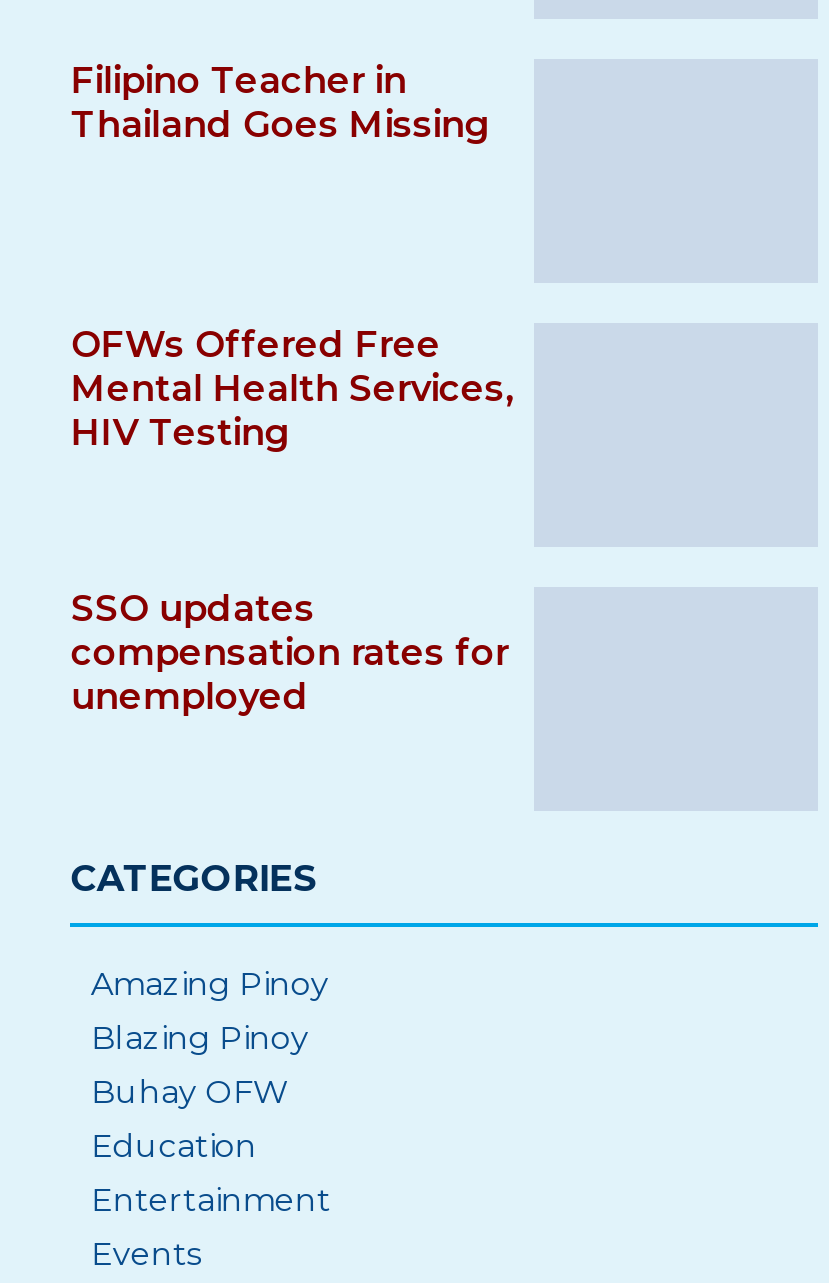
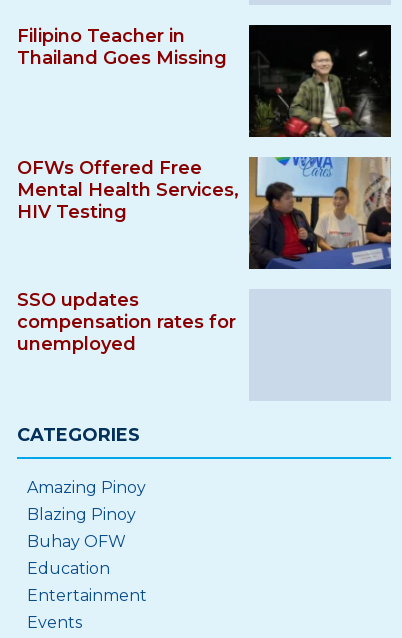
+ [image]

+ [image]
